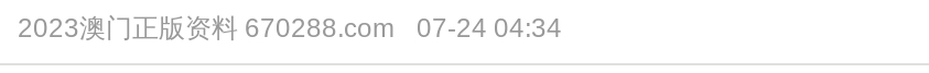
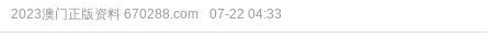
- 2023澳门正版资料 670288.com 07-24 04:34
+ 2023澳门正版资料 670288.com 07-22 04:33
